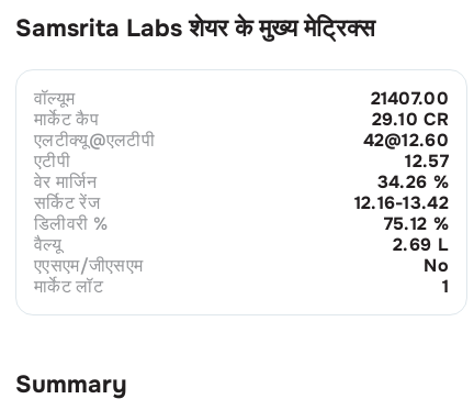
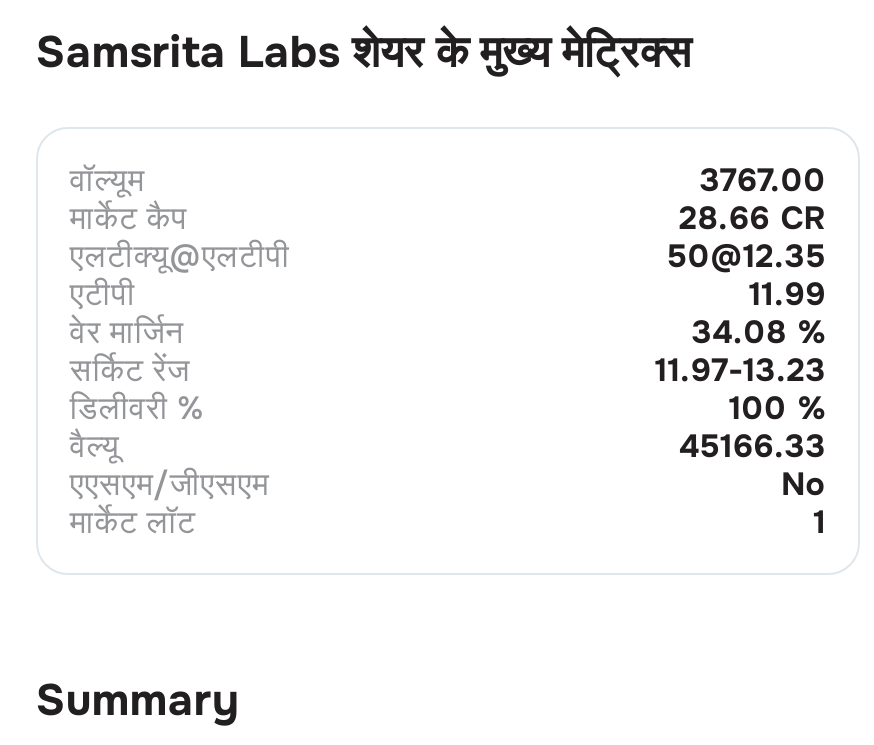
- 21407.00
+ 3767.00

- 29.10 CR
+ 28.66 CR

- 42@12.60
+ 50@12.35

- 12.57
+ 11.99

- 34.26%
+ 34.08%

- 12.16-13.42
+ 11.97-13.23

- 75.12%
+ 100%

- 2.69 L
+ 45166.33
